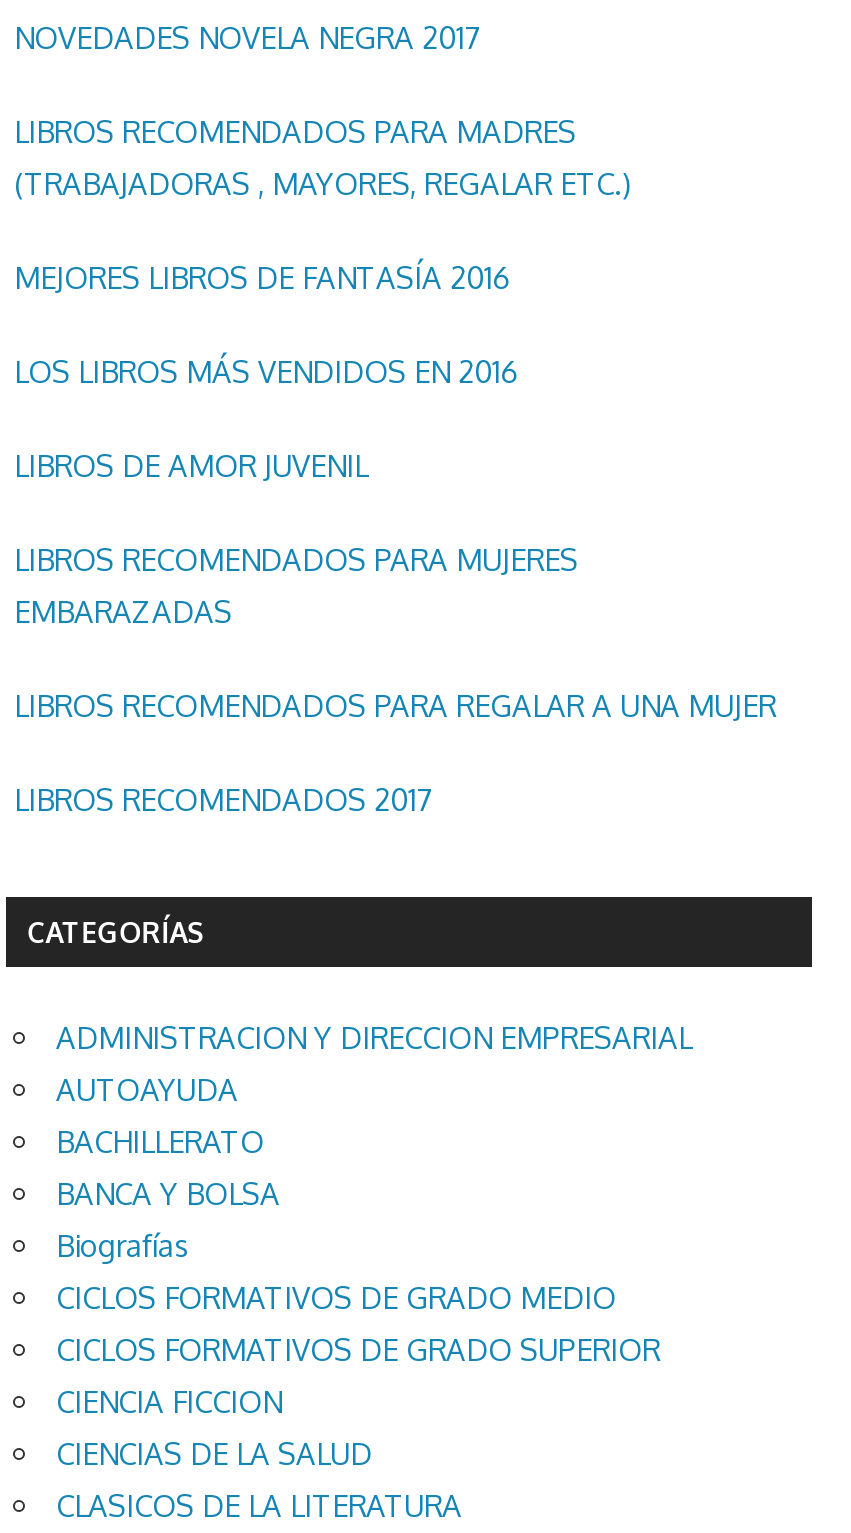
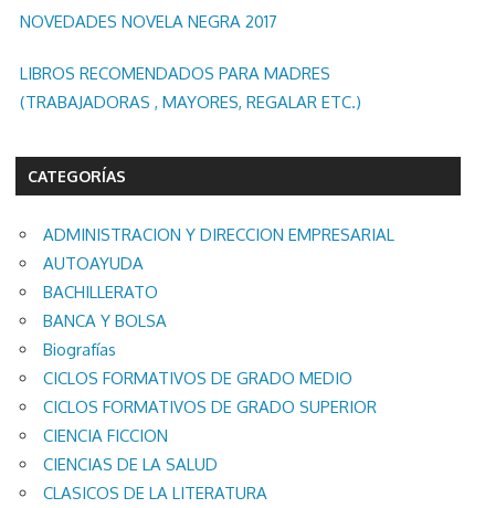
- MEJORES LIBROS DE FANTASÍA 2016
- LOS LIBROS MÁS VENDIDOS EN 2016
- LIBROS DE AMOR JUVENIL
- LIBROS RECOMENDADOS PARA MUJERES
- EMBARAZADAS
- LIBROS RECOMENDADOS PARA REGALAR A UNA MUJER
- LIBROS RECOMENDADOS 2017
